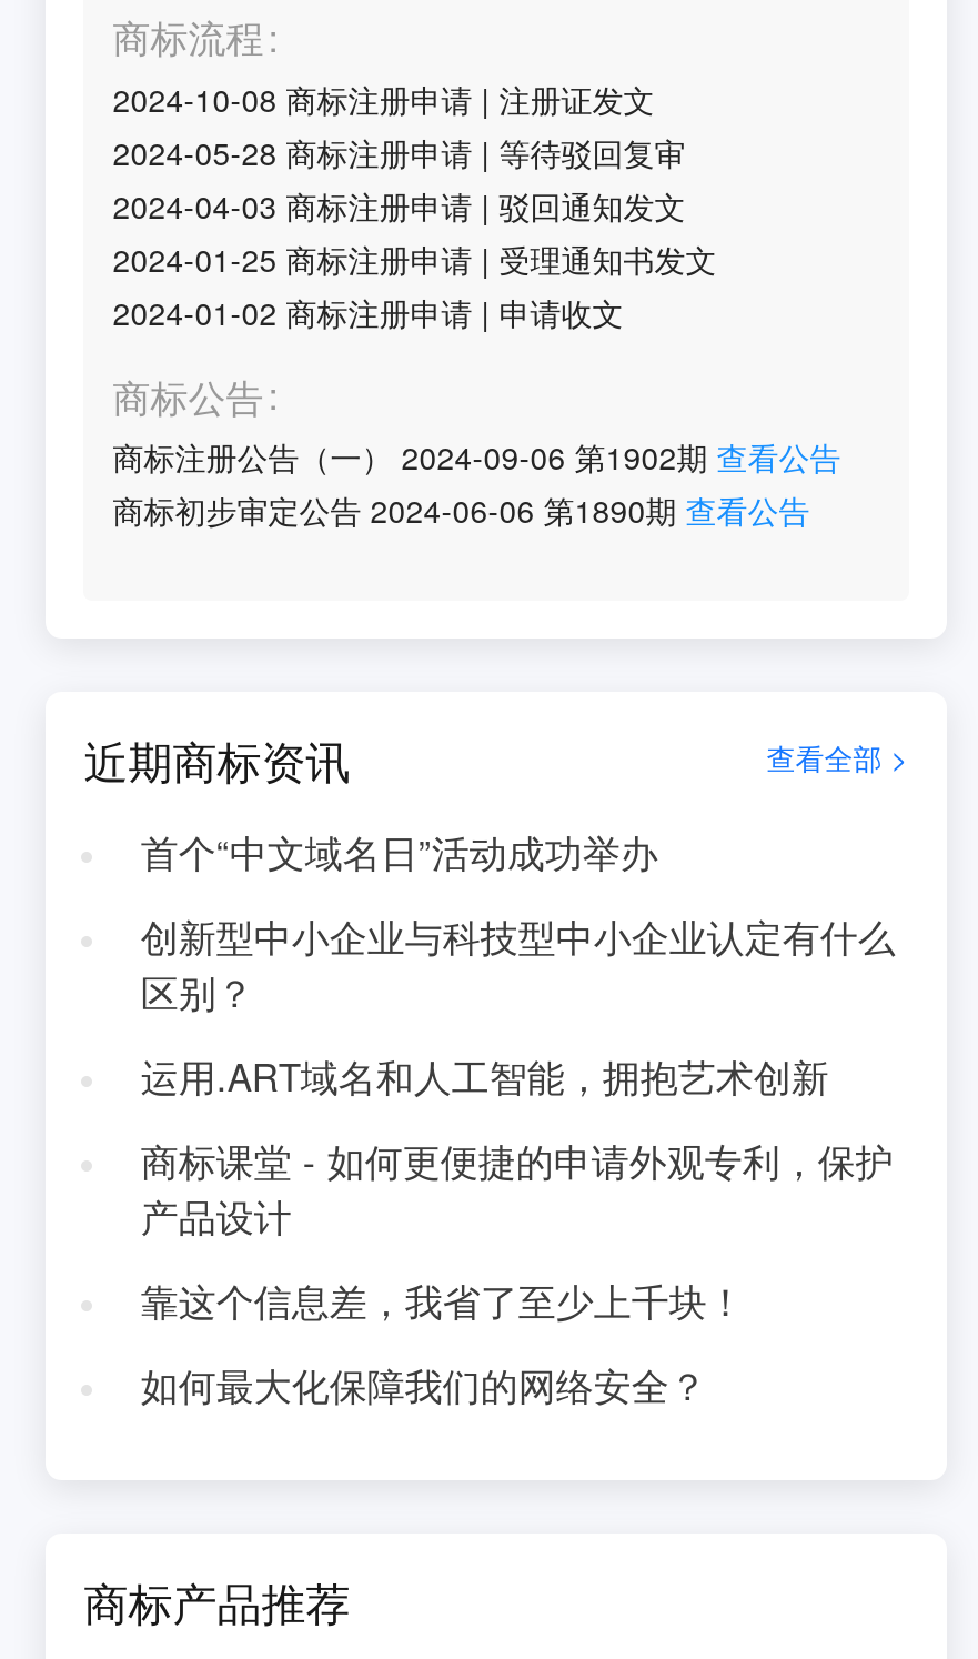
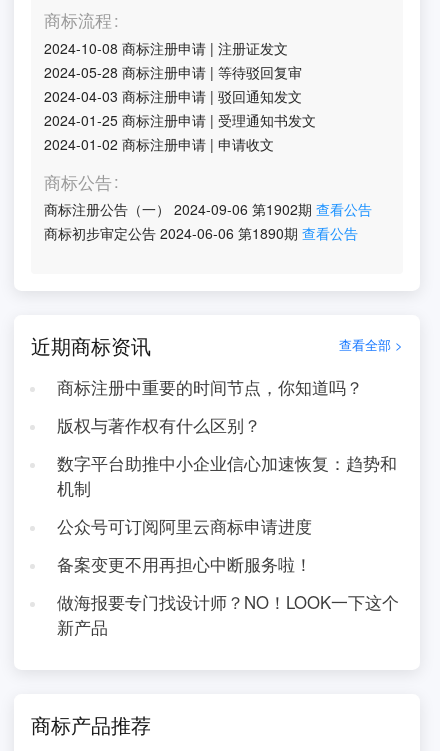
- 首个“中文域名日”活动成功举办
+ 商标注册中重要的时间节点，你知道吗？

- 创新型中小企业与科技型中小企业认定有什么
- 区别？
+ 版权与著作权有什么区别？

- 运用.ART域名和人工智能，拥抱艺术创新
+ 数字平台助推中小企业信心加速恢复：趋势和
+ 机制

- 商标课堂 - 如何更便捷的申请外观专利，保护
- 产品设计
+ 公众号可订阅阿里云商标申请进度

- 靠这个信息差，我省了至少上千块！
+ 备案变更不用再担心中断服务啦！

- 如何最大化保障我们的网络安全？
+ 做海报要专门找设计师？NO！LOOK一下这个
+ 新产品
